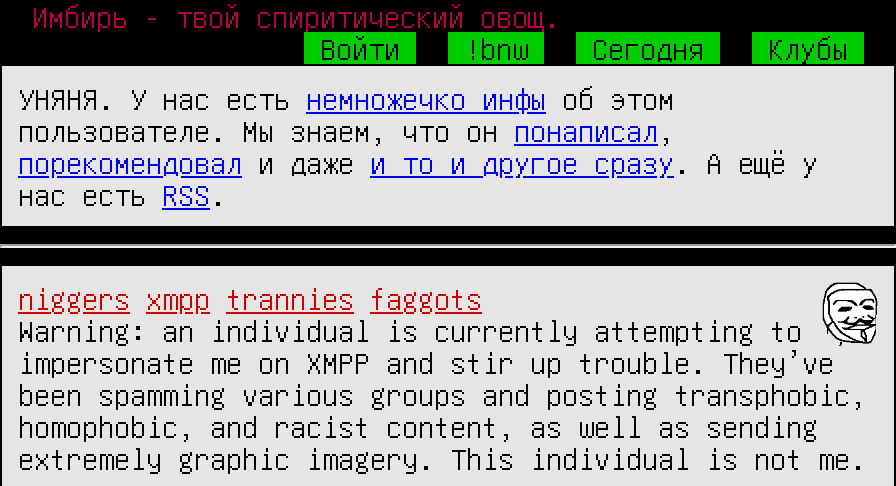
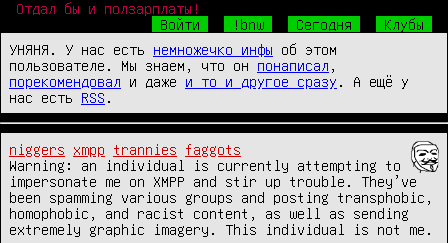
- Имбирь - твой спиритический овощ.
+ Отдал бы и ползарплаты!
